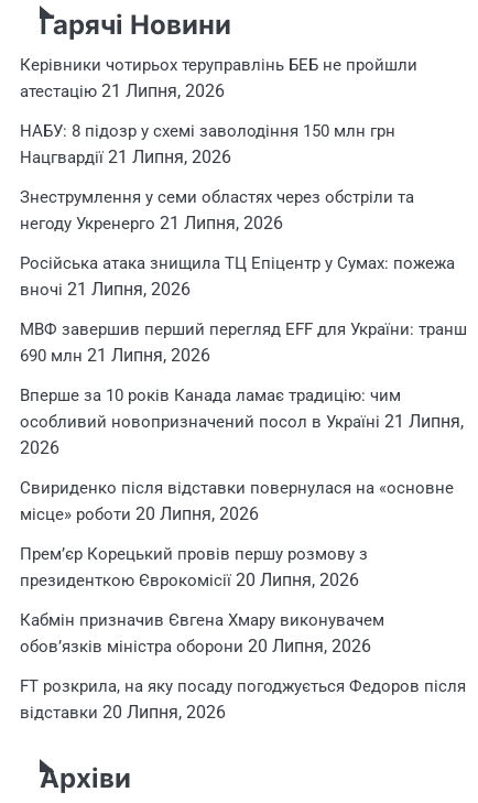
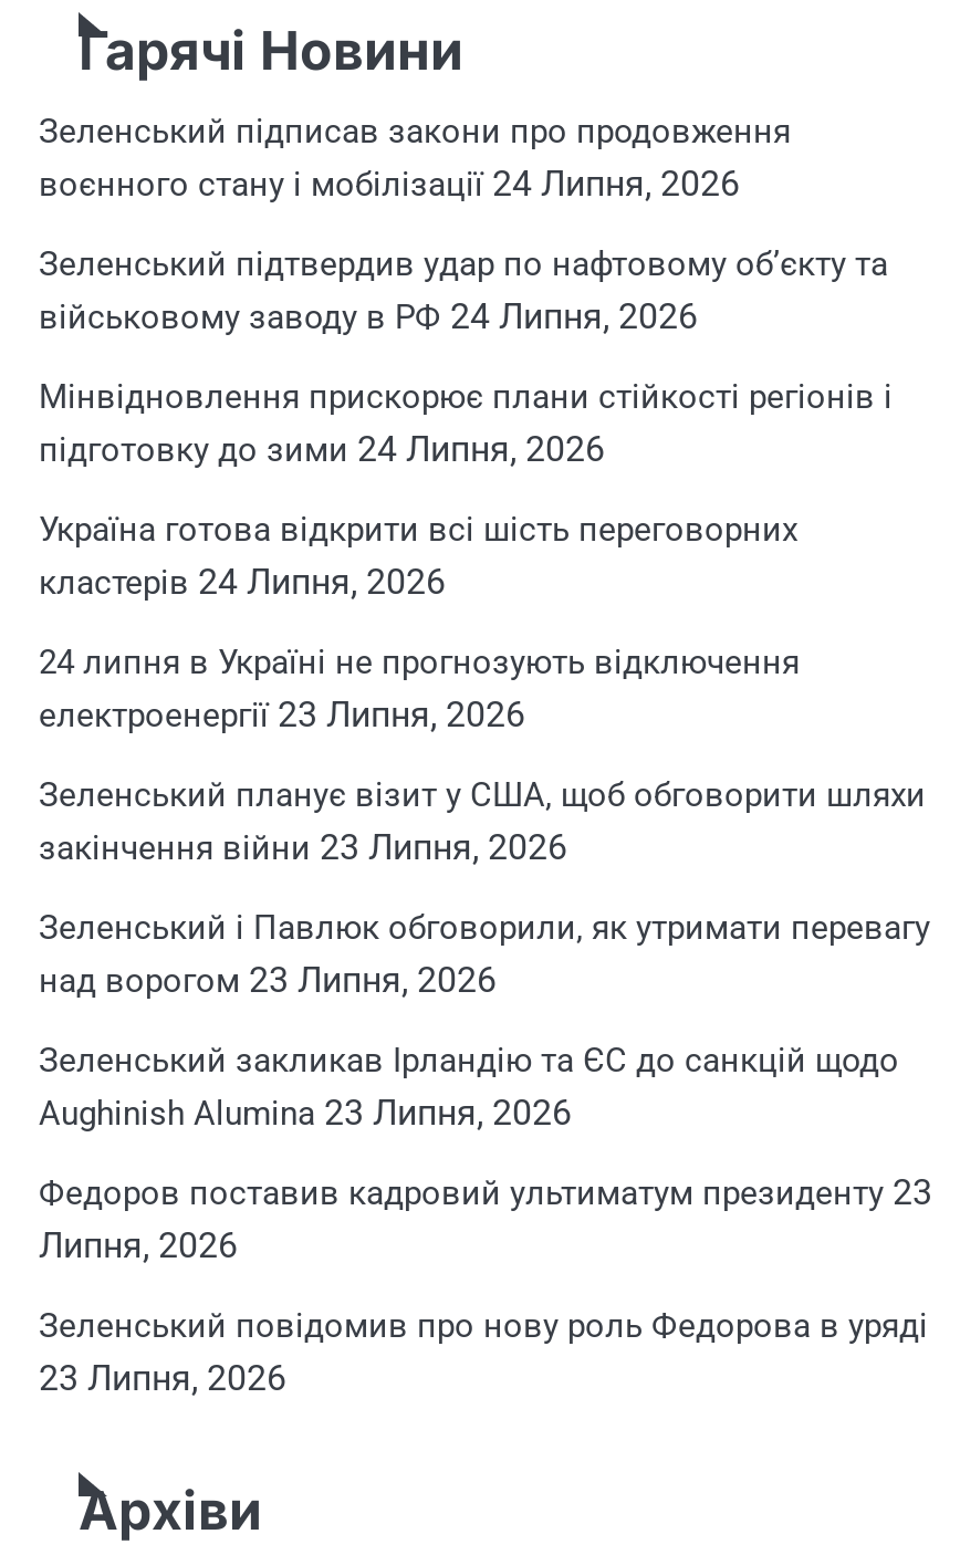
- Керівники чотирьох теруправлінь БЕБ не пройшли
- атестацію 21 Липня, 2026
+ Зеленський підписав закони про продовження
+ воєнного стану і мобілізації 24 Липня, 2026

- НАБУ: 8 підозр у схемі заволодіння 150 млн грн
- Нацгвардії 21 Липня, 2026
+ Зеленський підтвердив удар по нафтовому об’єкту та
+ військовому заводу в РФ 24 Липня, 2026

- Знеструмлення у семи областях через обстріли та
- негоду Укренерго 21 Липня, 2026
+ Мінвідновлення прискорює плани стійкості регіонів і
+ підготовку до зими 24 Липня, 2026

- Російська атака знищила ТЦ Епіцентр у Сумах: пожежа
- вночі 21 Липня, 2026
+ Україна готова відкрити всі шість переговорних
+ кластерів 24 Липня, 2026

- МВФ завершив перший перегляд EFF для України: транш
- 690 млн 21 Липня, 2026
+ 24 липня в Україні не прогнозують відключення
+ електроенергії 23 Липня, 2026

- Вперше за 10 років Канада ламає традицію: чим
- особливий новопризначений посол в Україні 21 Липня,
- 2026
+ Зеленський планує візит у США, щоб обговорити шляхи
+ закінчення війни 23 Липня, 2026

- Свириденко після відставки повернулася на «основне
- місце» роботи 20 Липня, 2026
+ Зеленський і Павлюк обговорили, як утримати перевагу
+ над ворогом 23 Липня, 2026

- Прем’єр Корецький провів першу розмову з
- президенткою Єврокомісії 20 Липня, 2026
+ Зеленський закликав Ірландію та ЄС до санкцій щодо
+ Aughinish Alumina 23 Липня, 2026

- Кабмін призначив Євгена Хмару виконувачем
- обов’язків міністра оборони 20 Липня, 2026
+ Федоров поставив кадровий ультиматум президенту 23
+ Липня, 2026

- FT розкрила, на яку посаду погоджується Федоров після
- відставки 20 Липня, 2026
+ Зеленський повідомив про нову роль Федорова в уряді
+ 23 Липня, 2026
